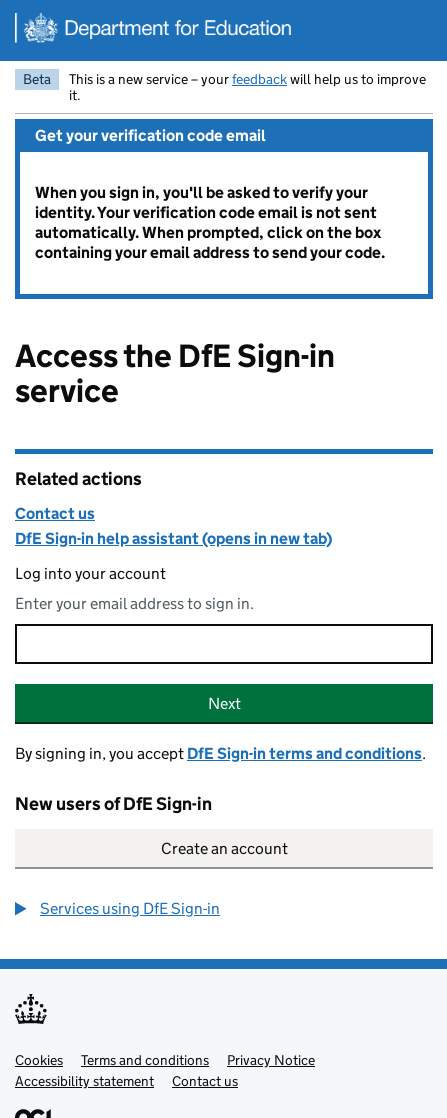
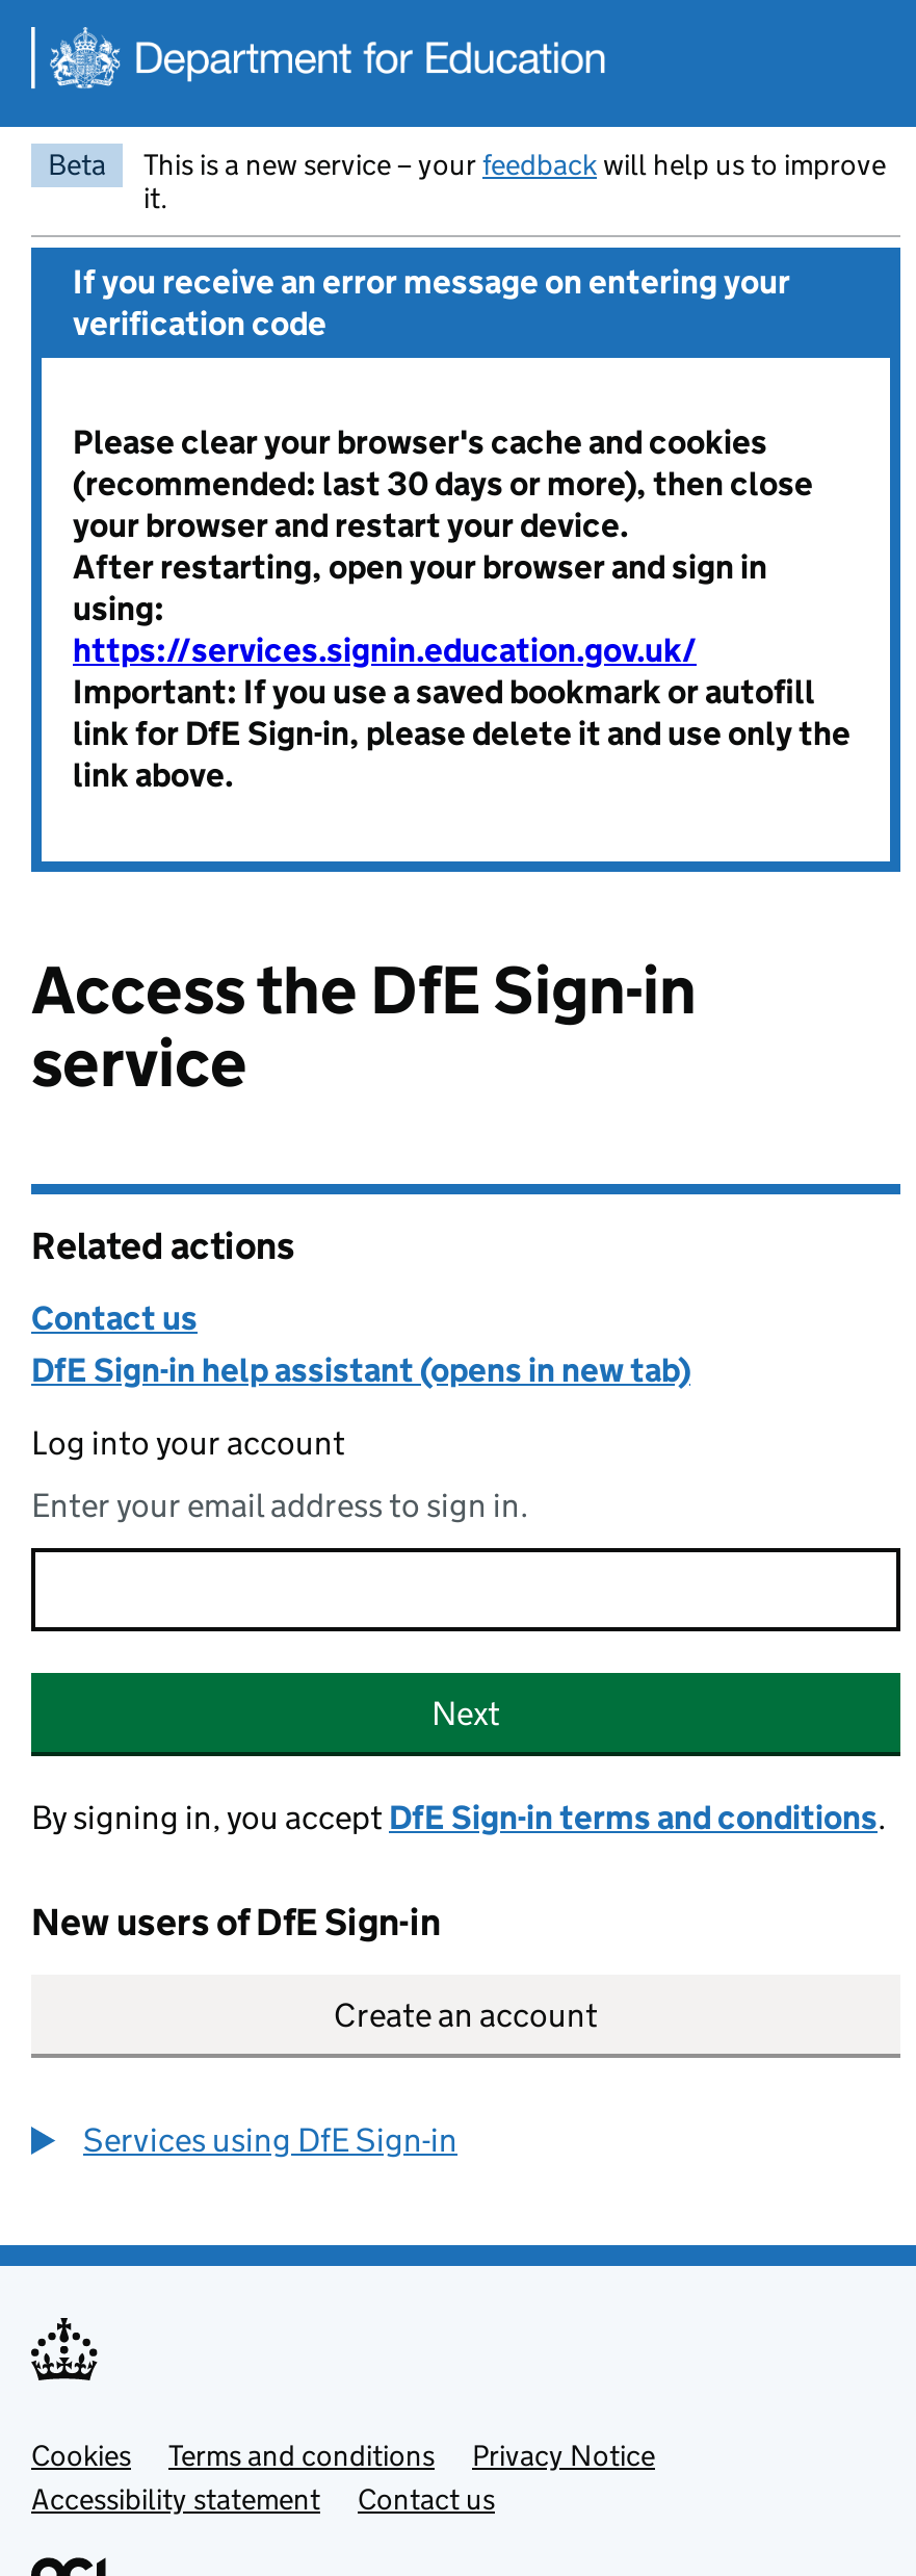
- Get your verification code email
+ If you receive an error message on entering your
+ verification code

- When you sign in, you'll be asked to verify your
- identity. Your verification code email is not sent
- automatically. When prompted, click on the box
- containing your email address to send your code.
+ Please clear your browser's cache and cookies
+ (recommended: last 30 days or more), then close
+ your browser and restart your device.
+ After restarting, open your browser and sign in
+ using:
+ https://services.signin.education.gov.uk/
+ Important: If you use a saved bookmark or autofill
+ link for DfE Sign-in, please delete it and use only the
+ link above.
